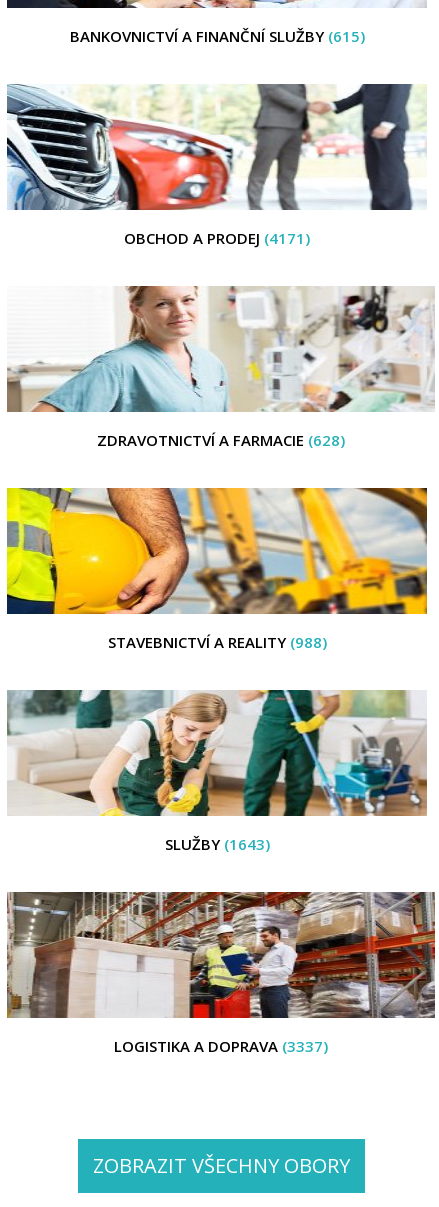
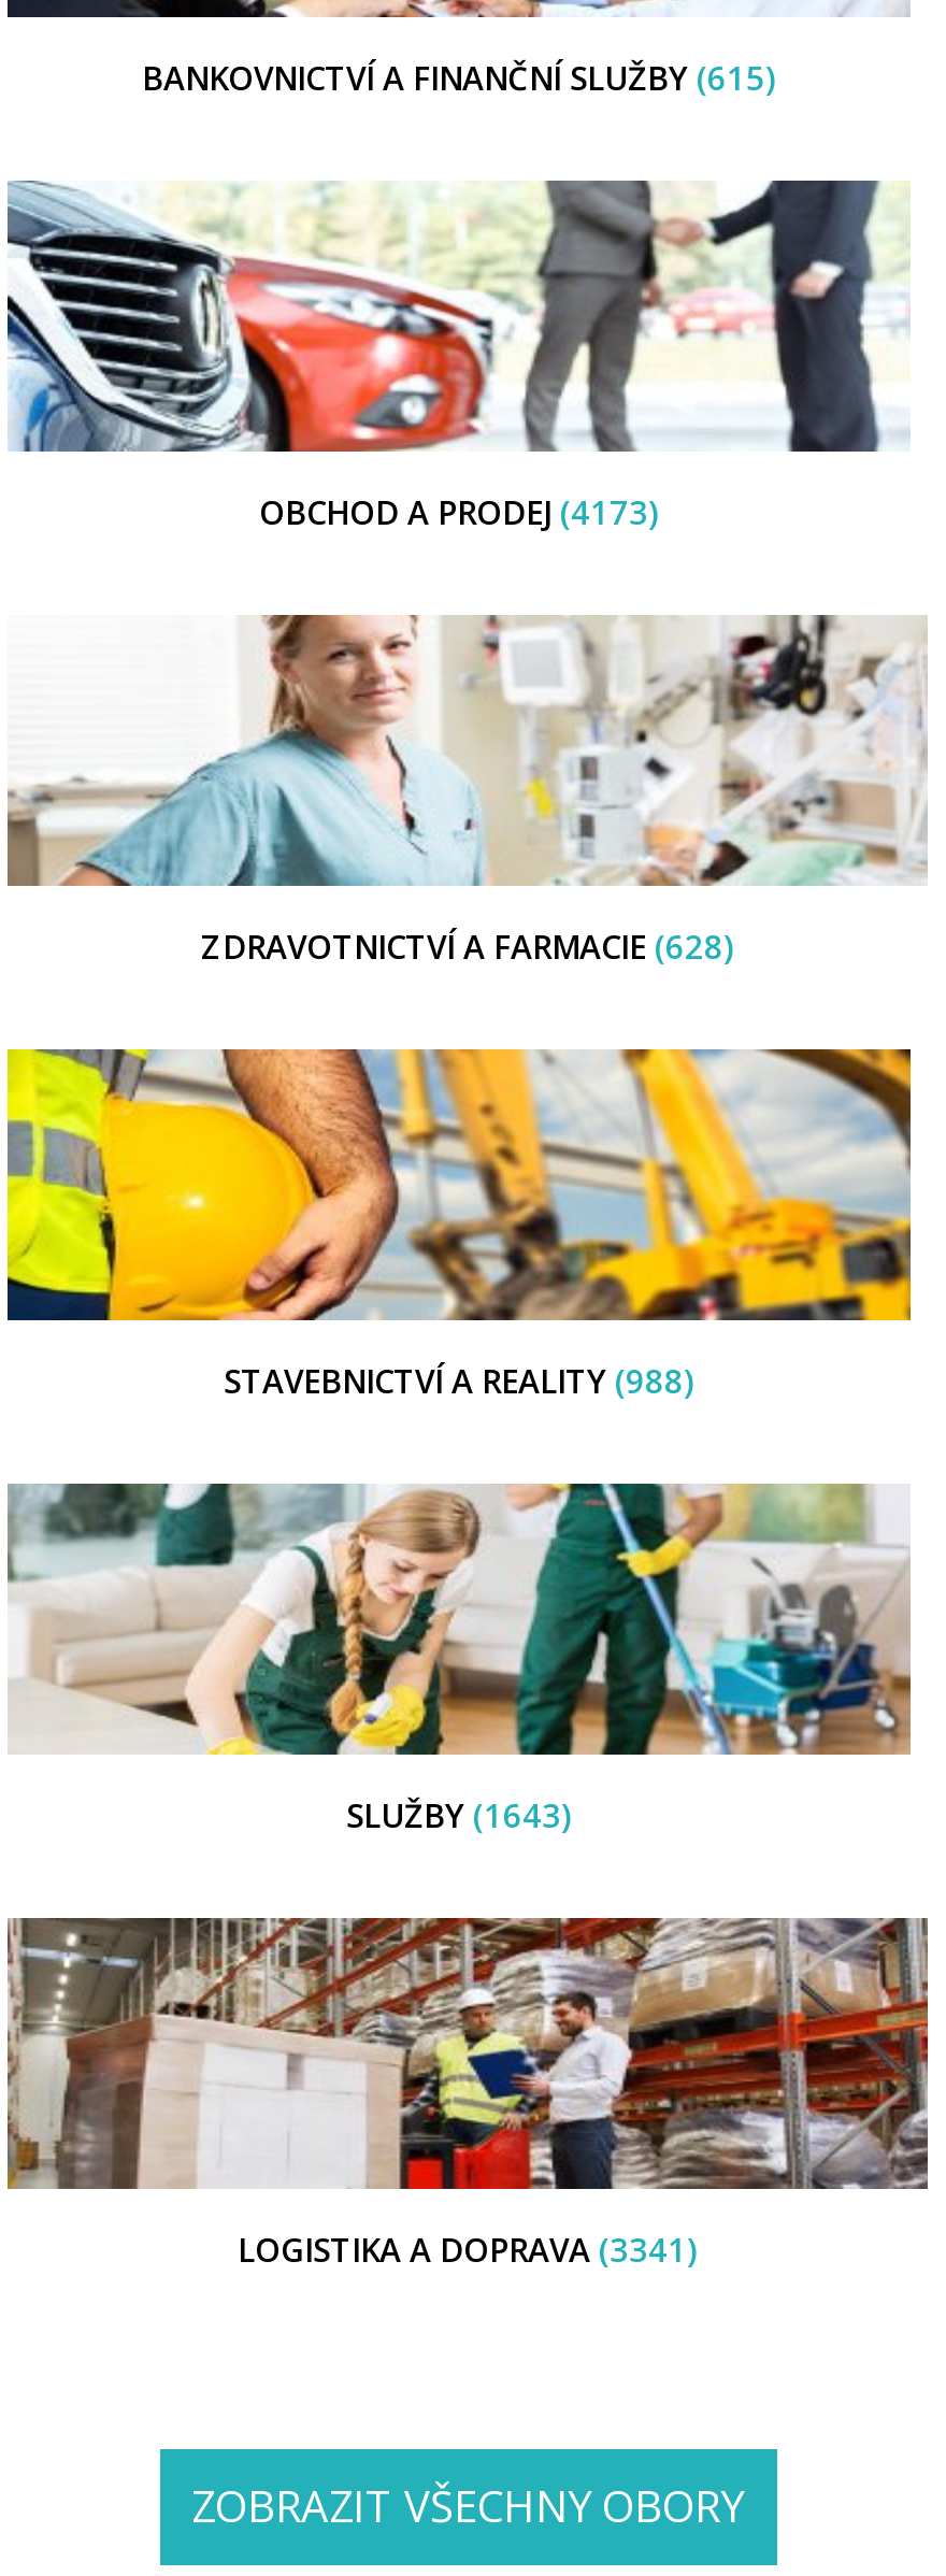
- OBCHOD A PRODEJ (4171)
+ OBCHOD A PRODEJ (4173)

- LOGISTIKA A DOPRAVA (3337)
+ LOGISTIKA A DOPRAVA (3341)
